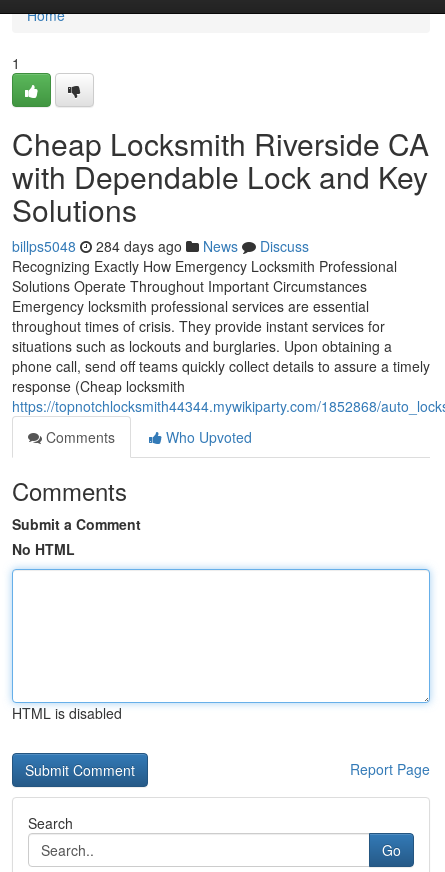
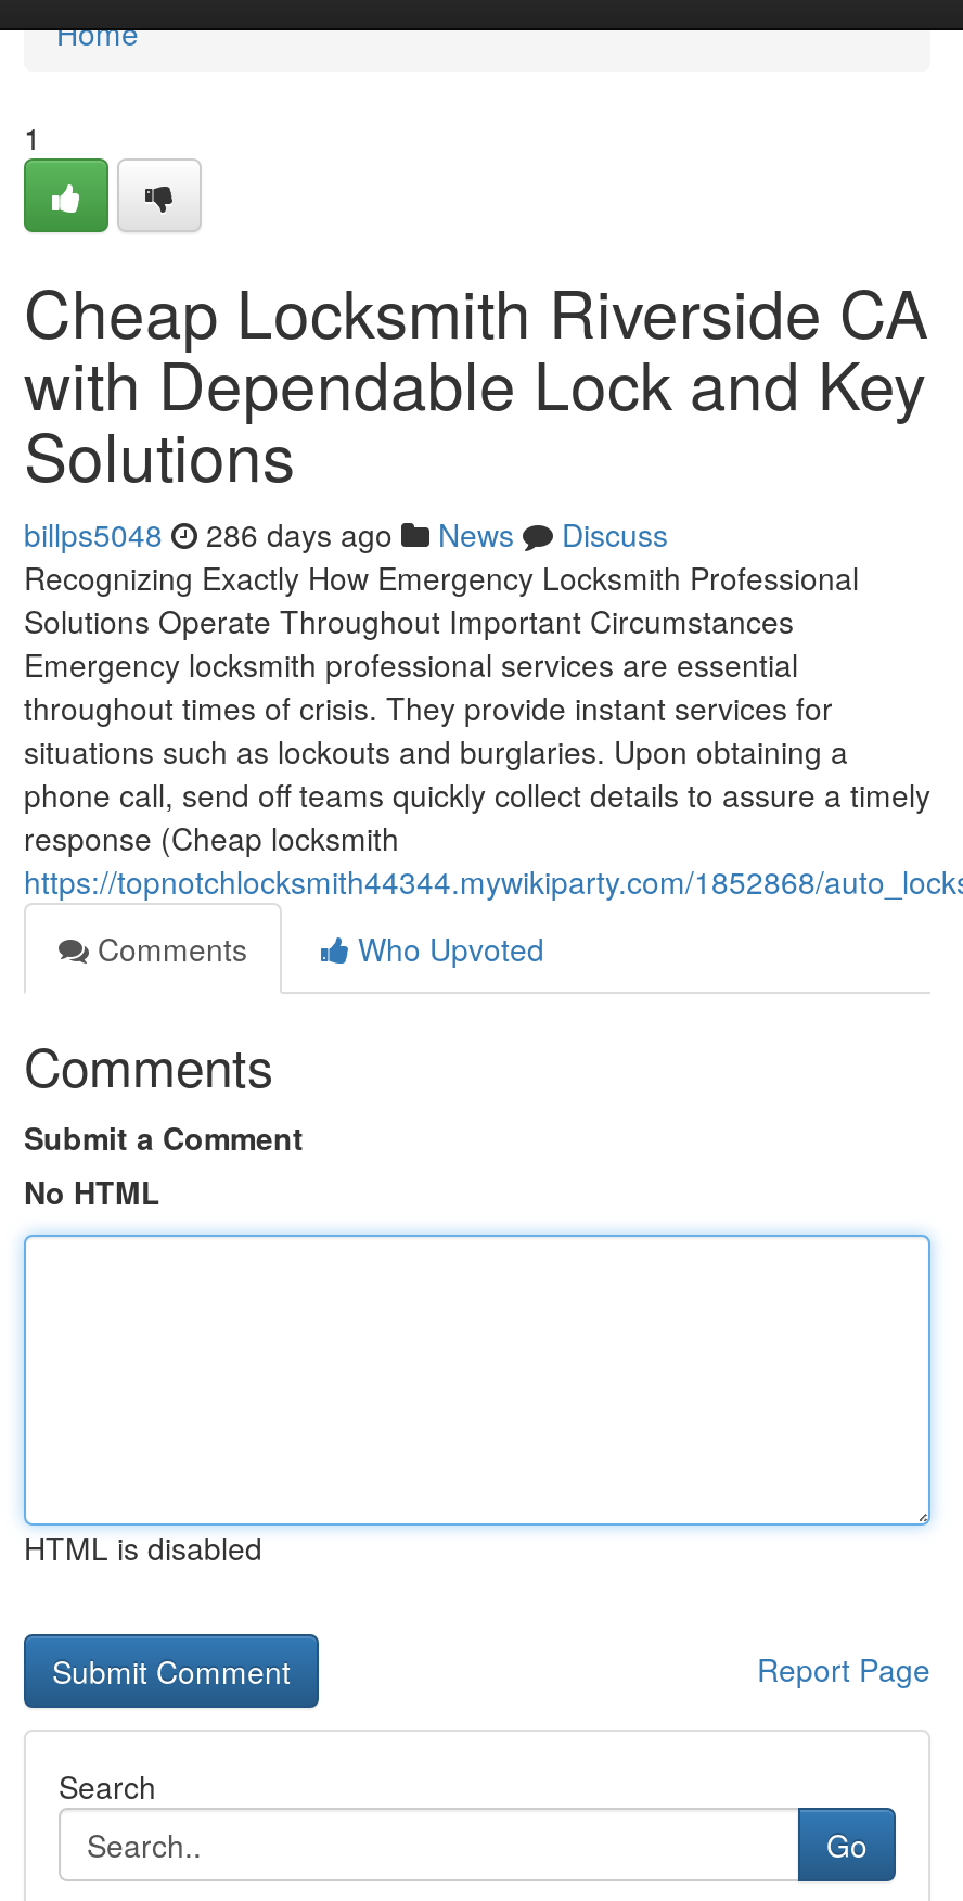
- billps5048 284 days ago News Discuss
+ billps5048 286 days ago News Discuss
